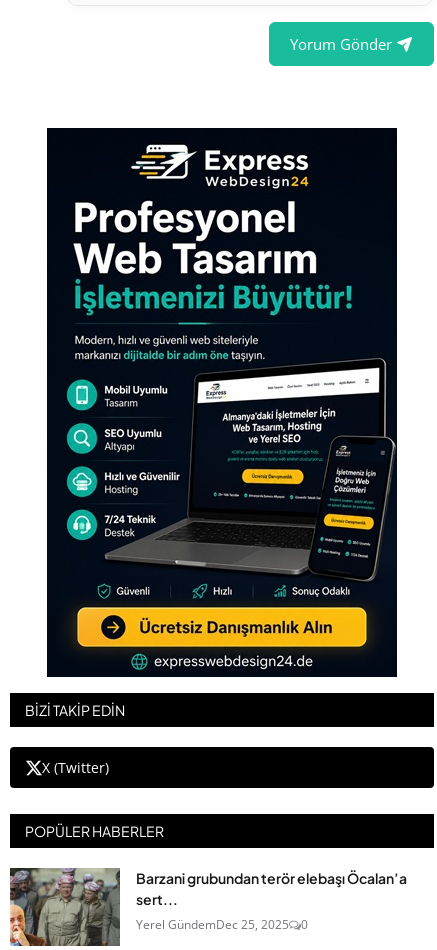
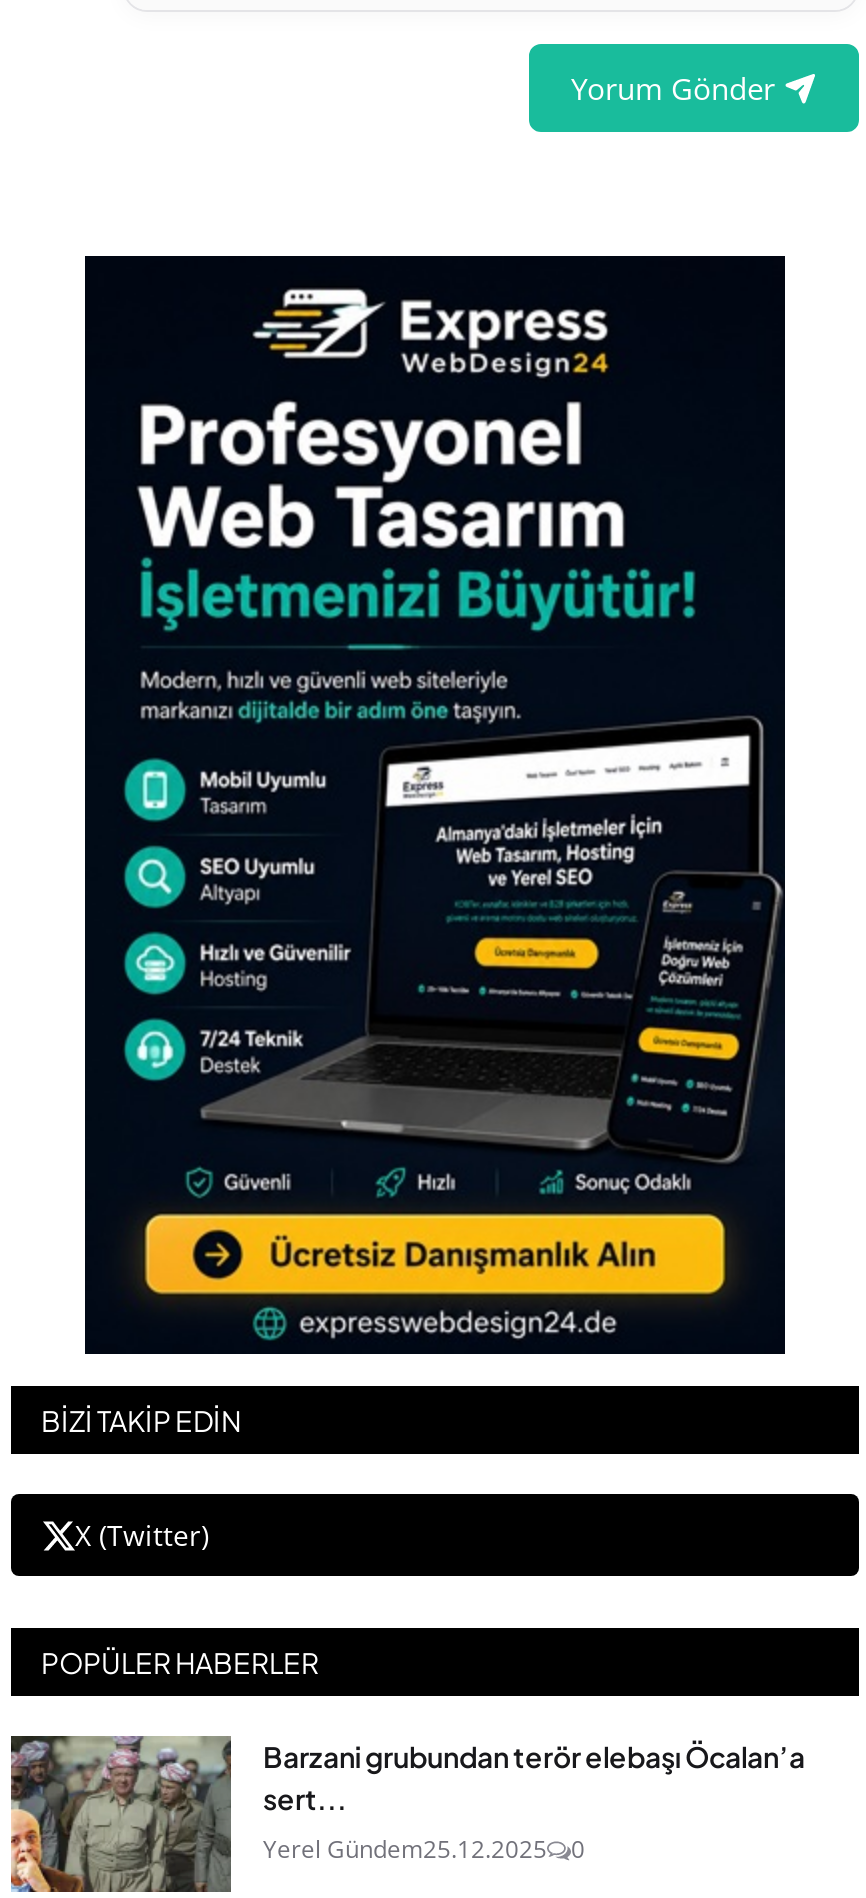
- Yerel GündemDec 25, 2025
+ Yerel Gündem25.12.2025
